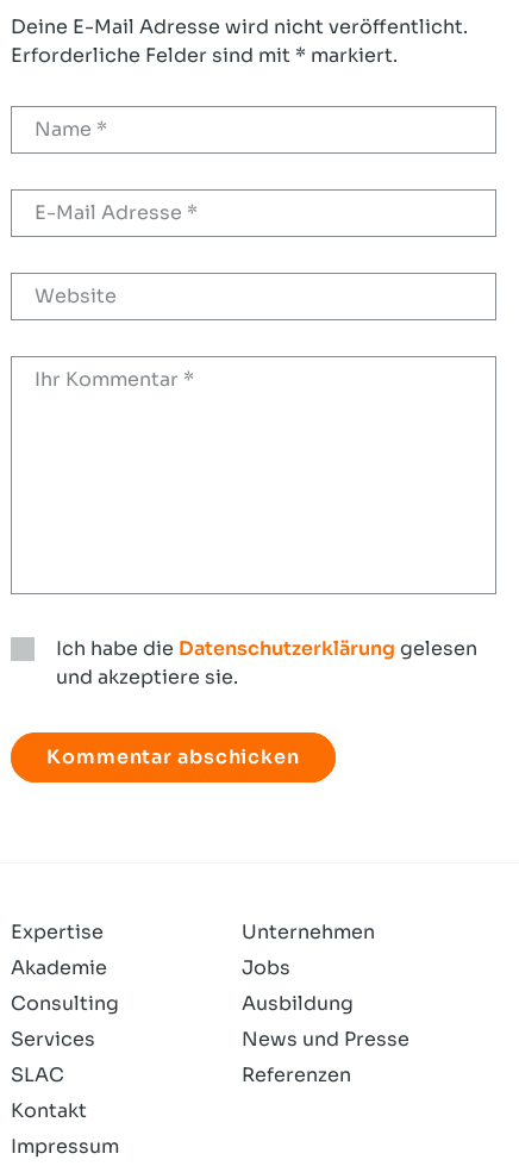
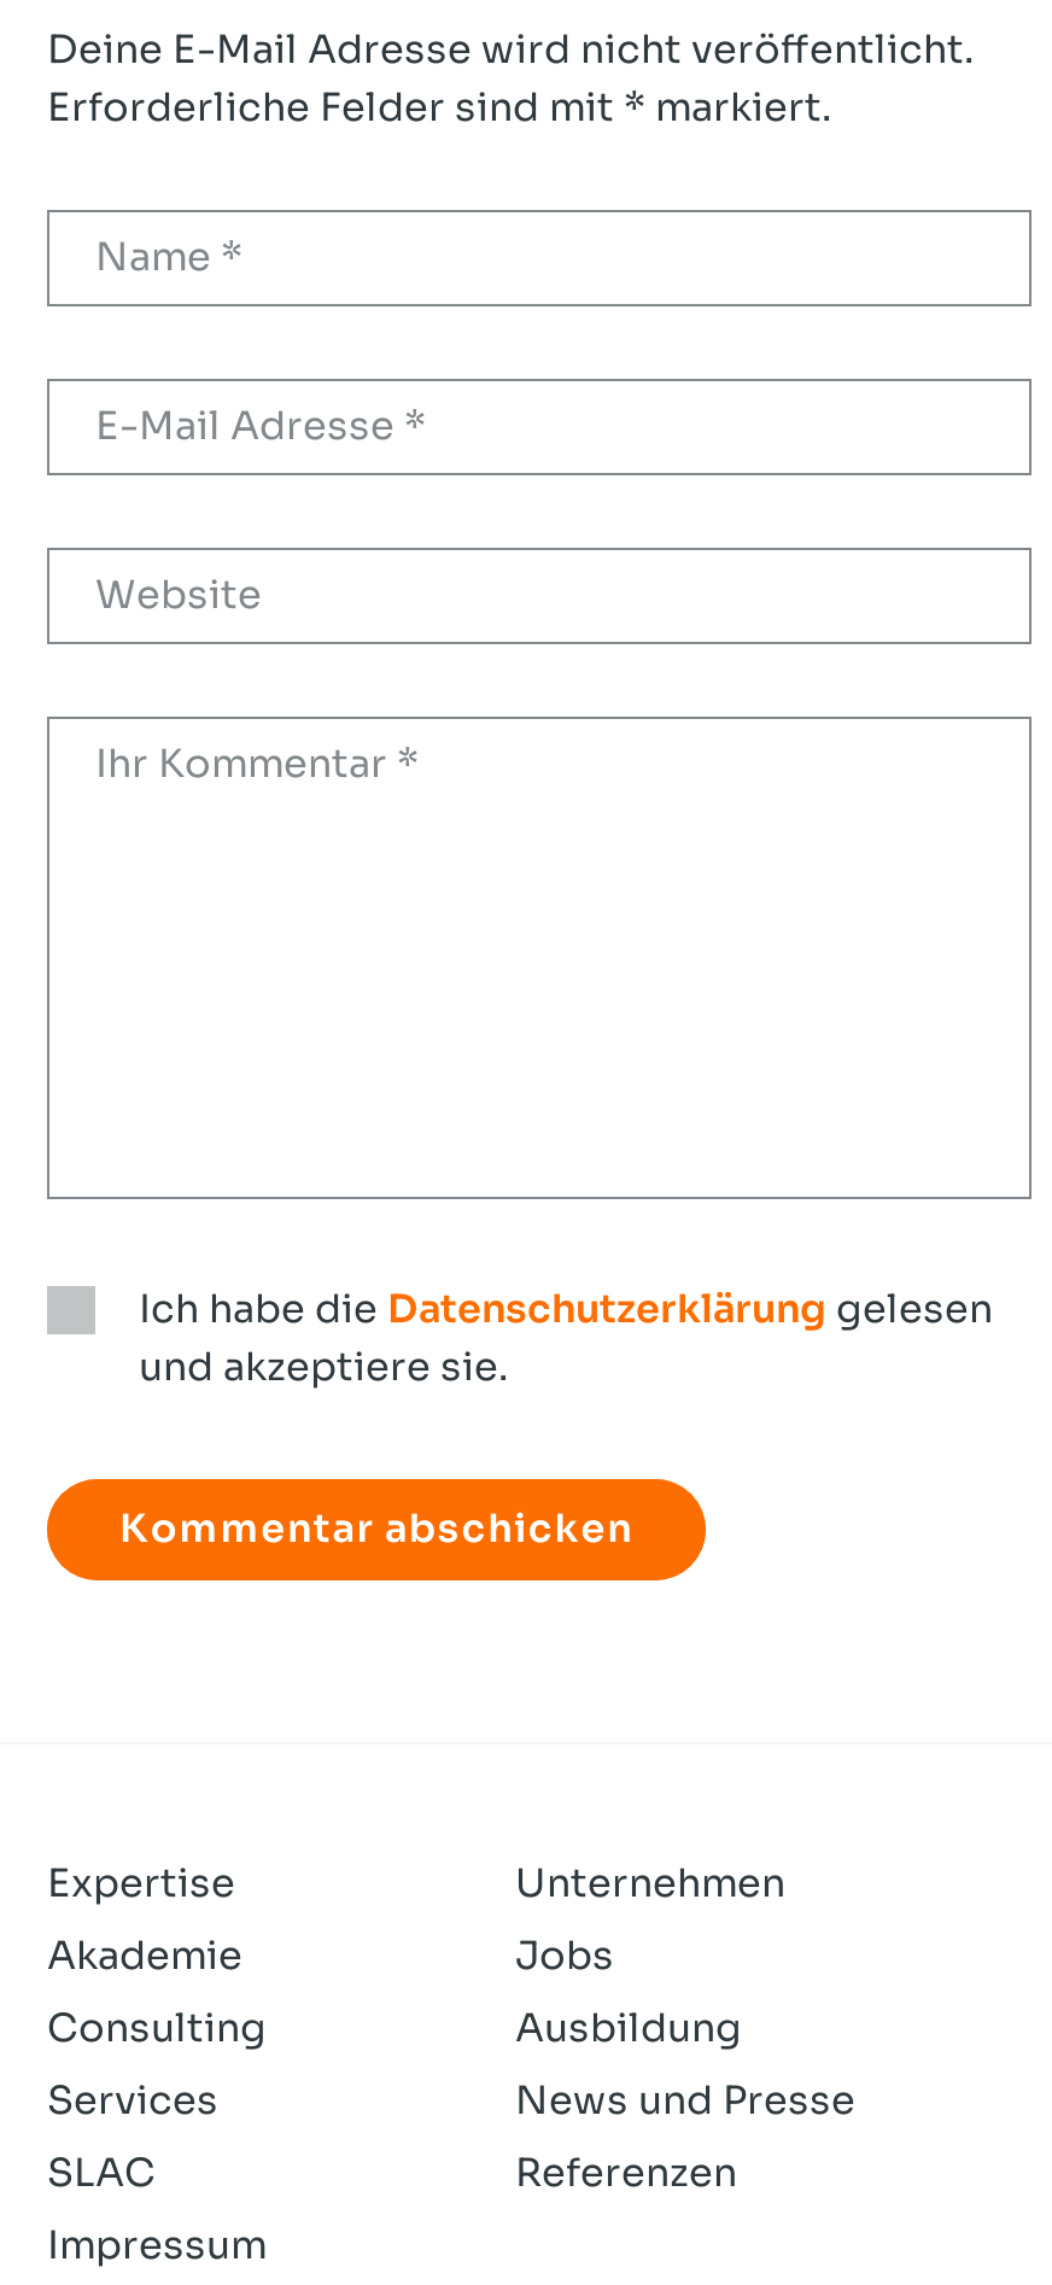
- Kontakt
